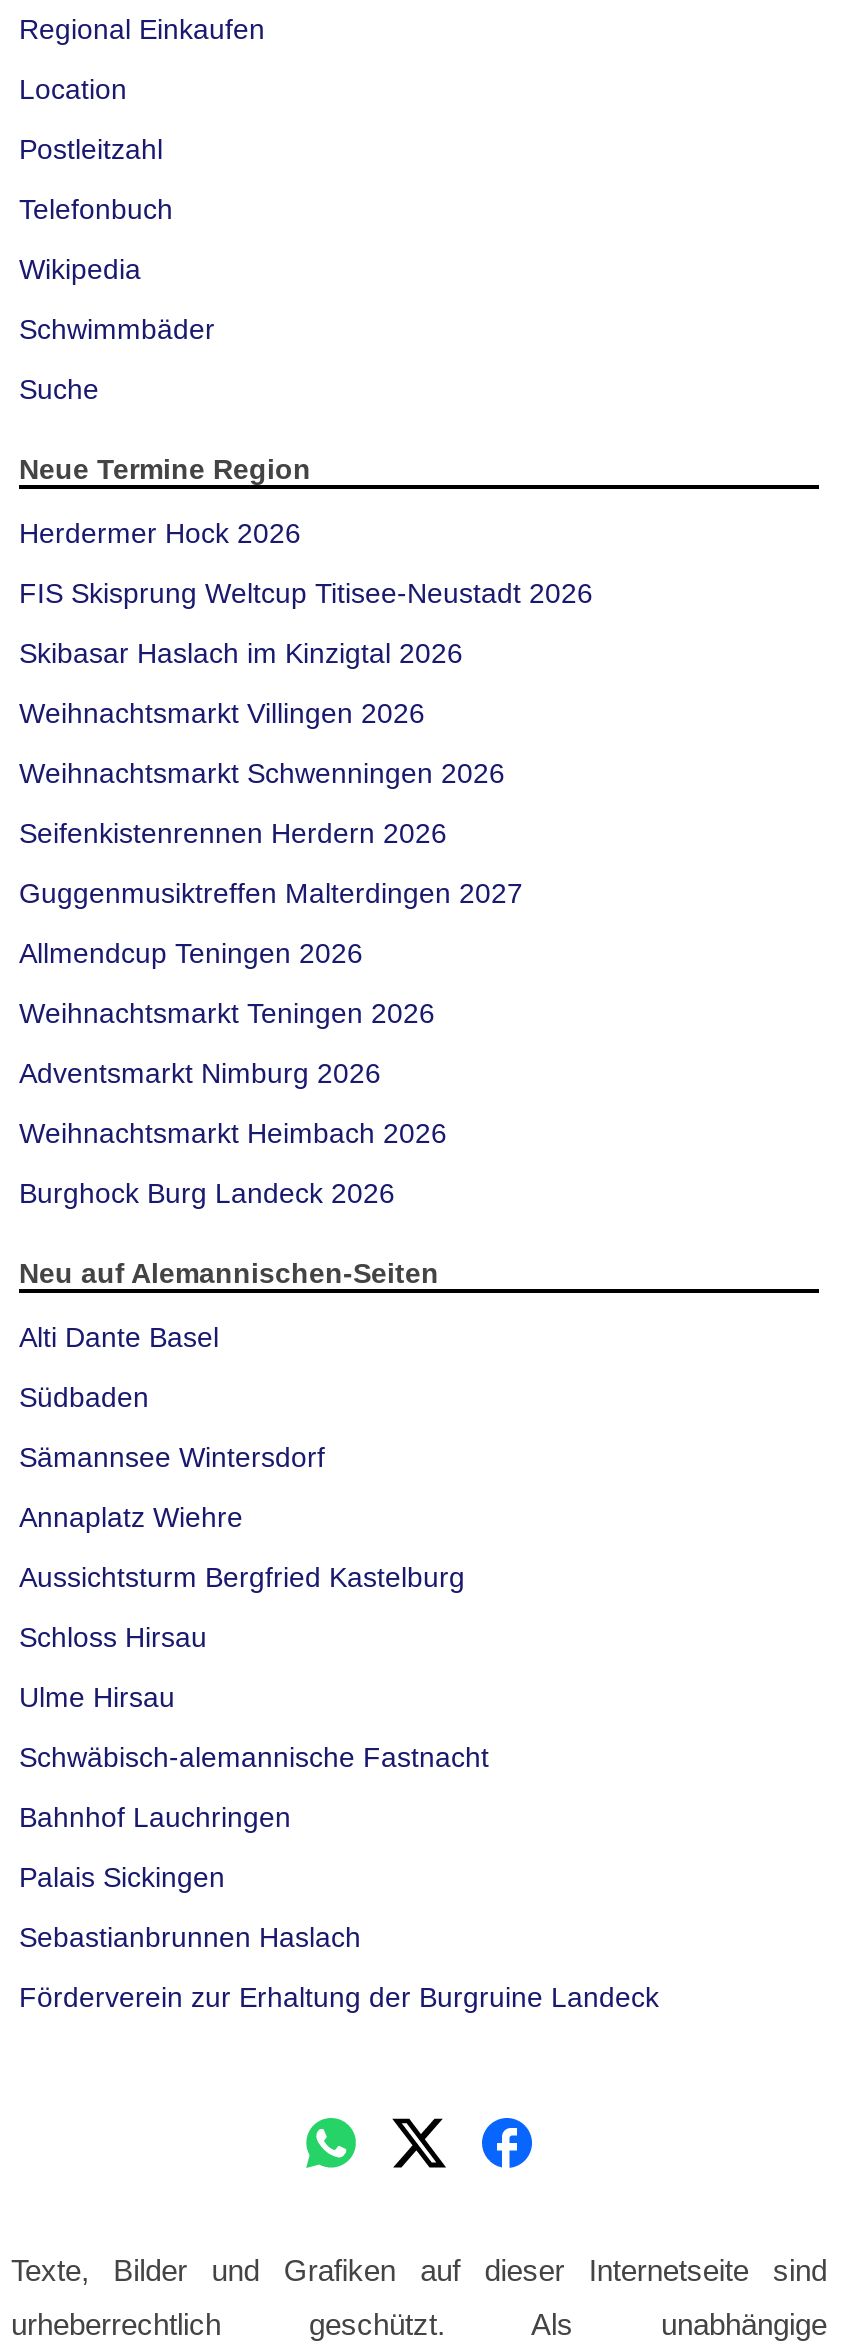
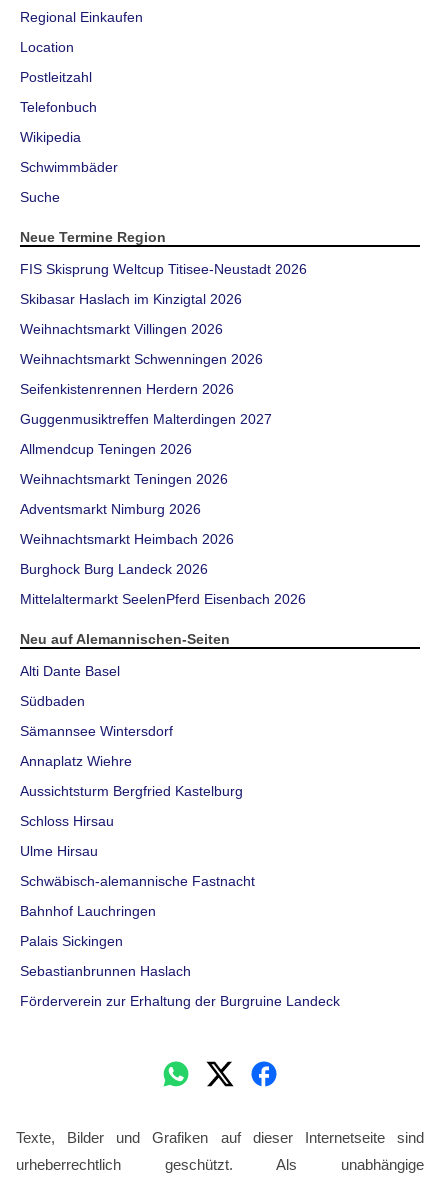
- Herdermer Hock 2026

moved up: FIS Skisprung Weltcup Titisee-Neustadt 2026 | Skibasar Haslach im Kinzigtal 2026 | Weihnachtsmarkt Villingen 2026 | ... | Weihnachtsmarkt Heimbach 2026 | Burghock Burg Landeck 2026

+ Mittelaltermarkt SeelenPferd Eisenbach 2026
